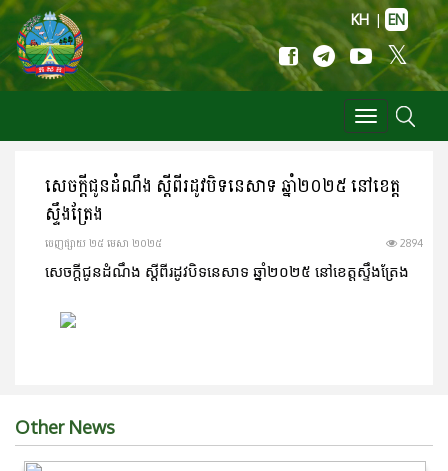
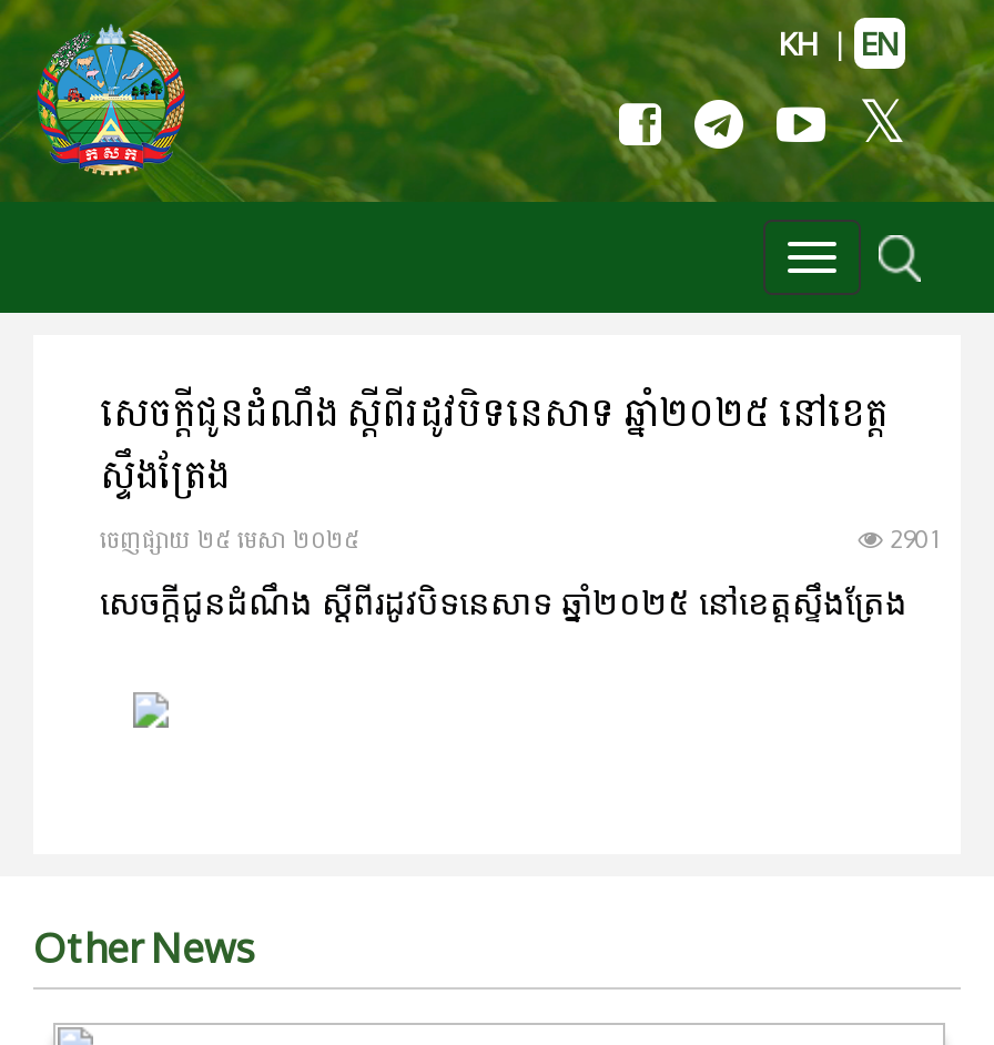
- 2894
+ 2901
